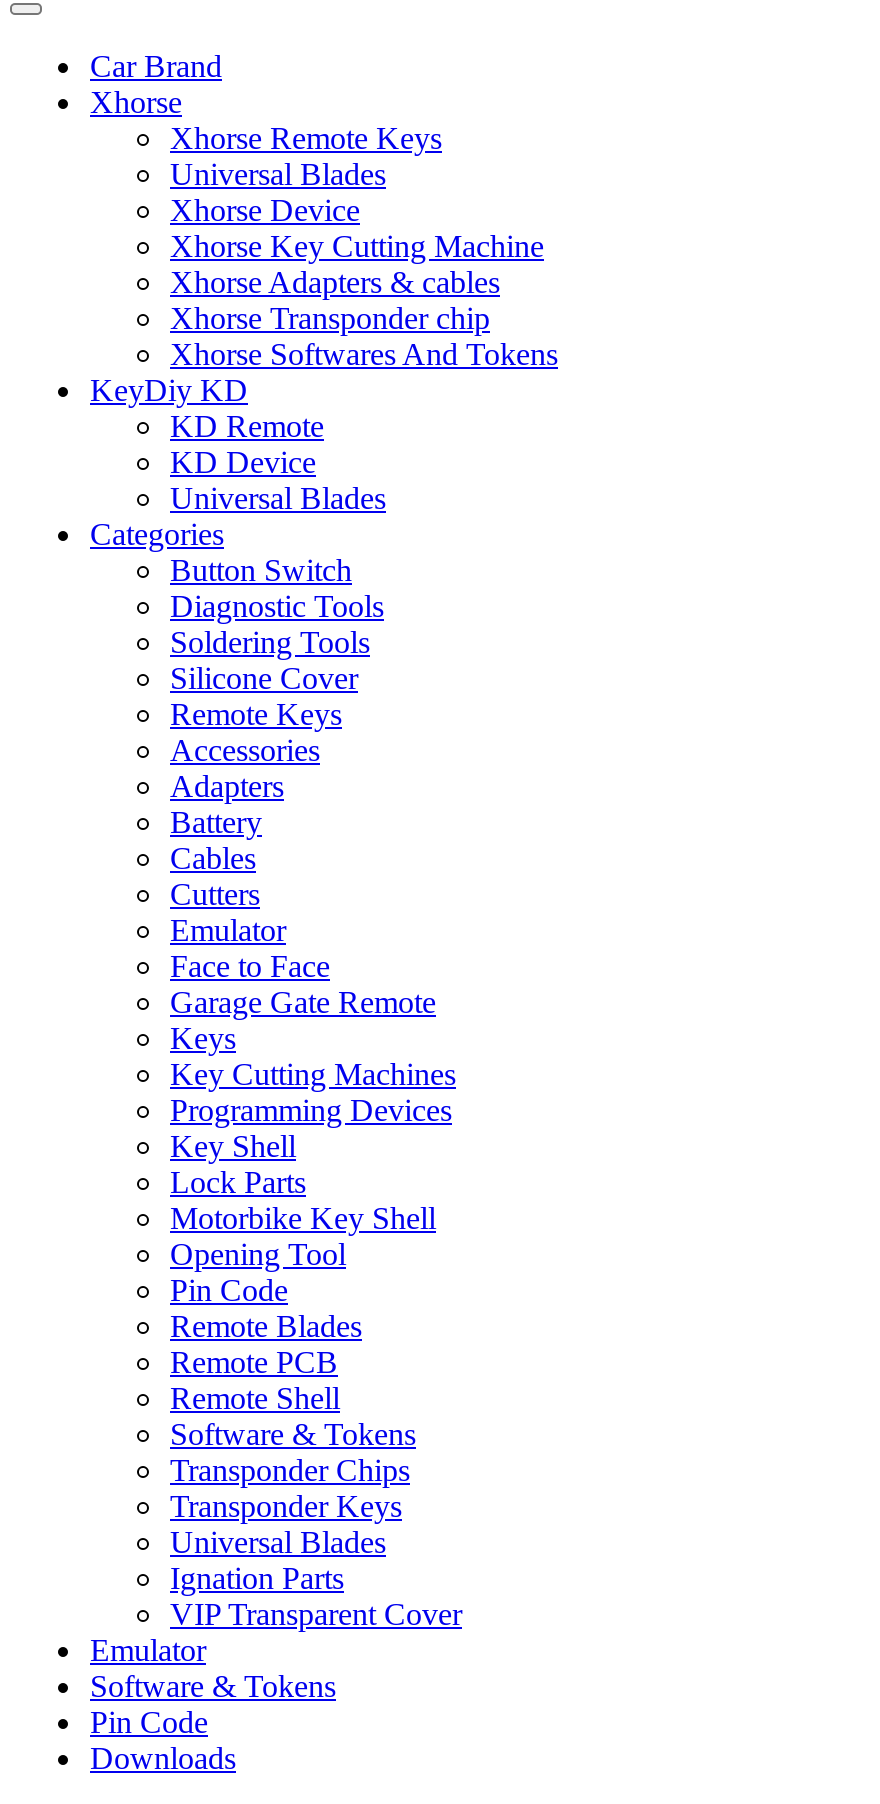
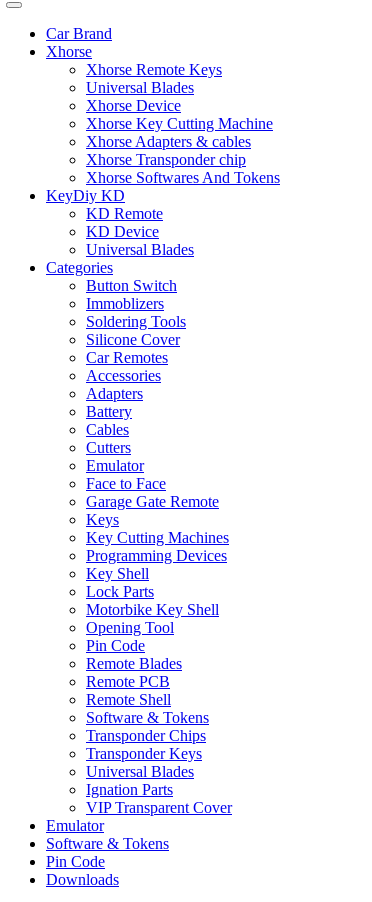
- Diagnostic Tools
+ Immoblizers

- Remote Keys
+ Car Remotes
